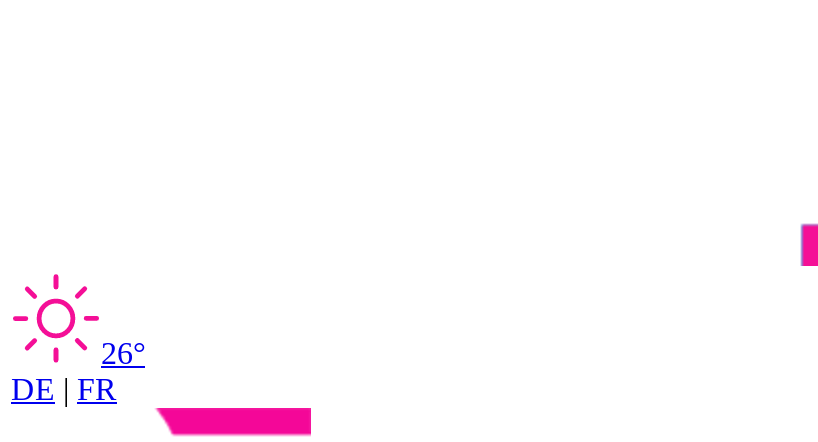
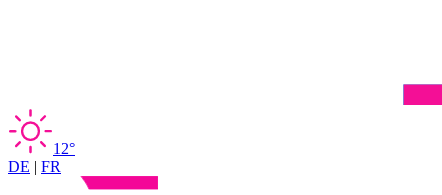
- 26°
+ 12°
